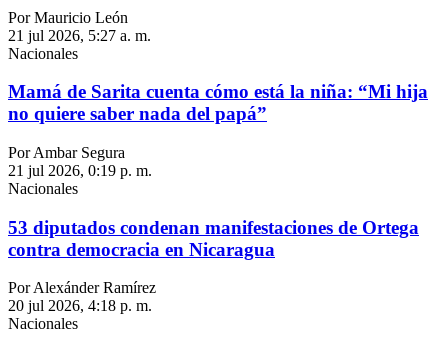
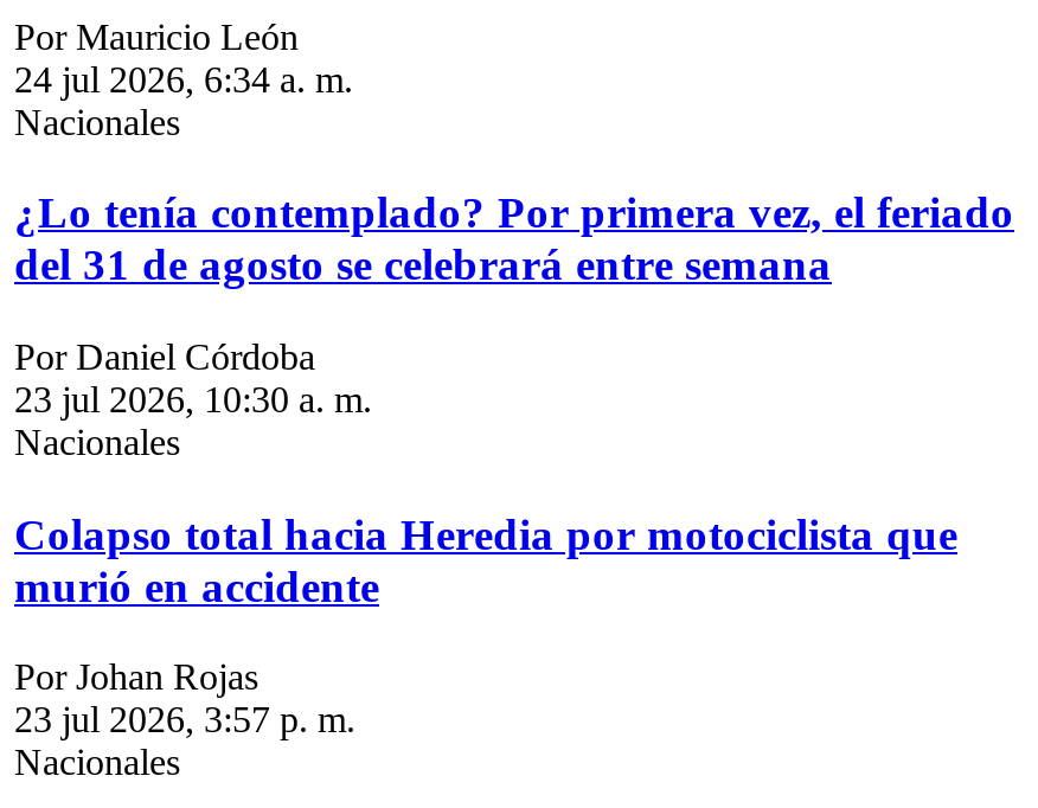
- 21 jul 2026, 5:27 a. m.
+ 24 jul 2026, 6:34 a. m.

- Mamá de Sarita cuenta cómo está la niña: “Mi hija
- no quiere saber nada del papá”
+ ¿Lo tenía contemplado? Por primera vez, el feriado
+ del 31 de agosto se celebrará entre semana

- Por Ambar Segura
- 21 jul 2026, 0:19 p. m.
+ Por Daniel Córdoba
+ 23 jul 2026, 10:30 a. m.

- 53 diputados condenan manifestaciones de Ortega
- contra democracia en Nicaragua
+ Colapso total hacia Heredia por motociclista que
+ murió en accidente

- Por Alexánder Ramírez
- 20 jul 2026, 4:18 p. m.
+ Por Johan Rojas
+ 23 jul 2026, 3:57 p. m.
